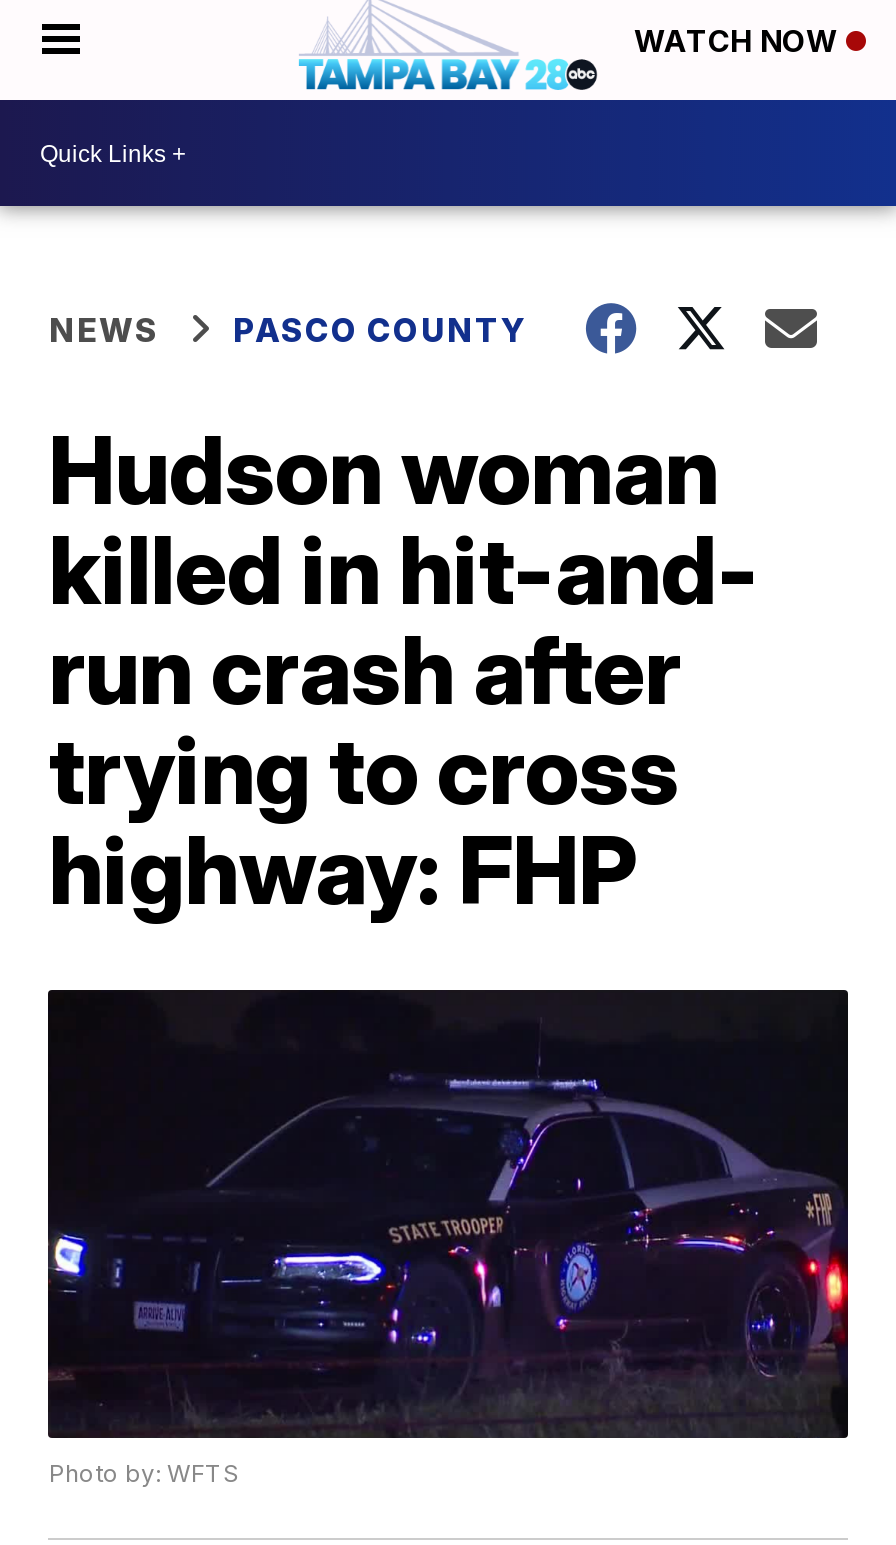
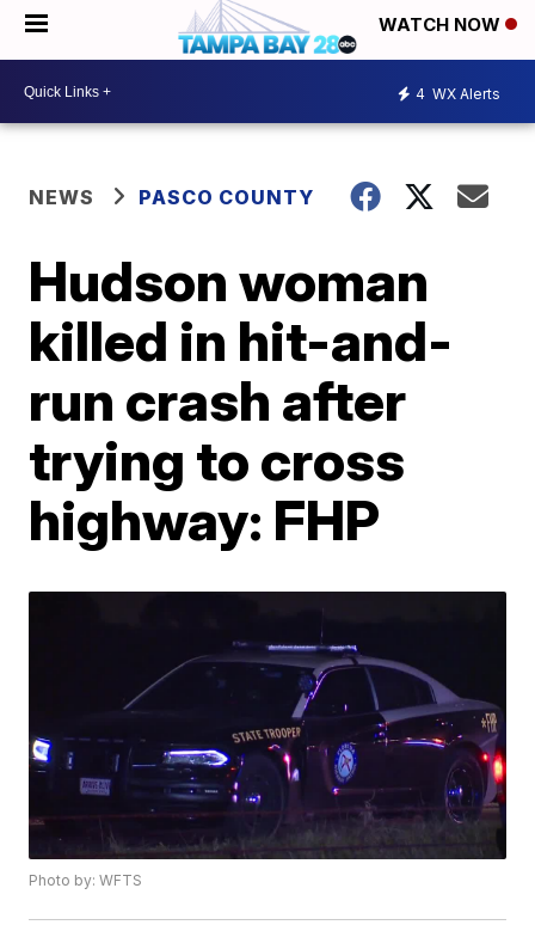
+ 4 WX Alerts
